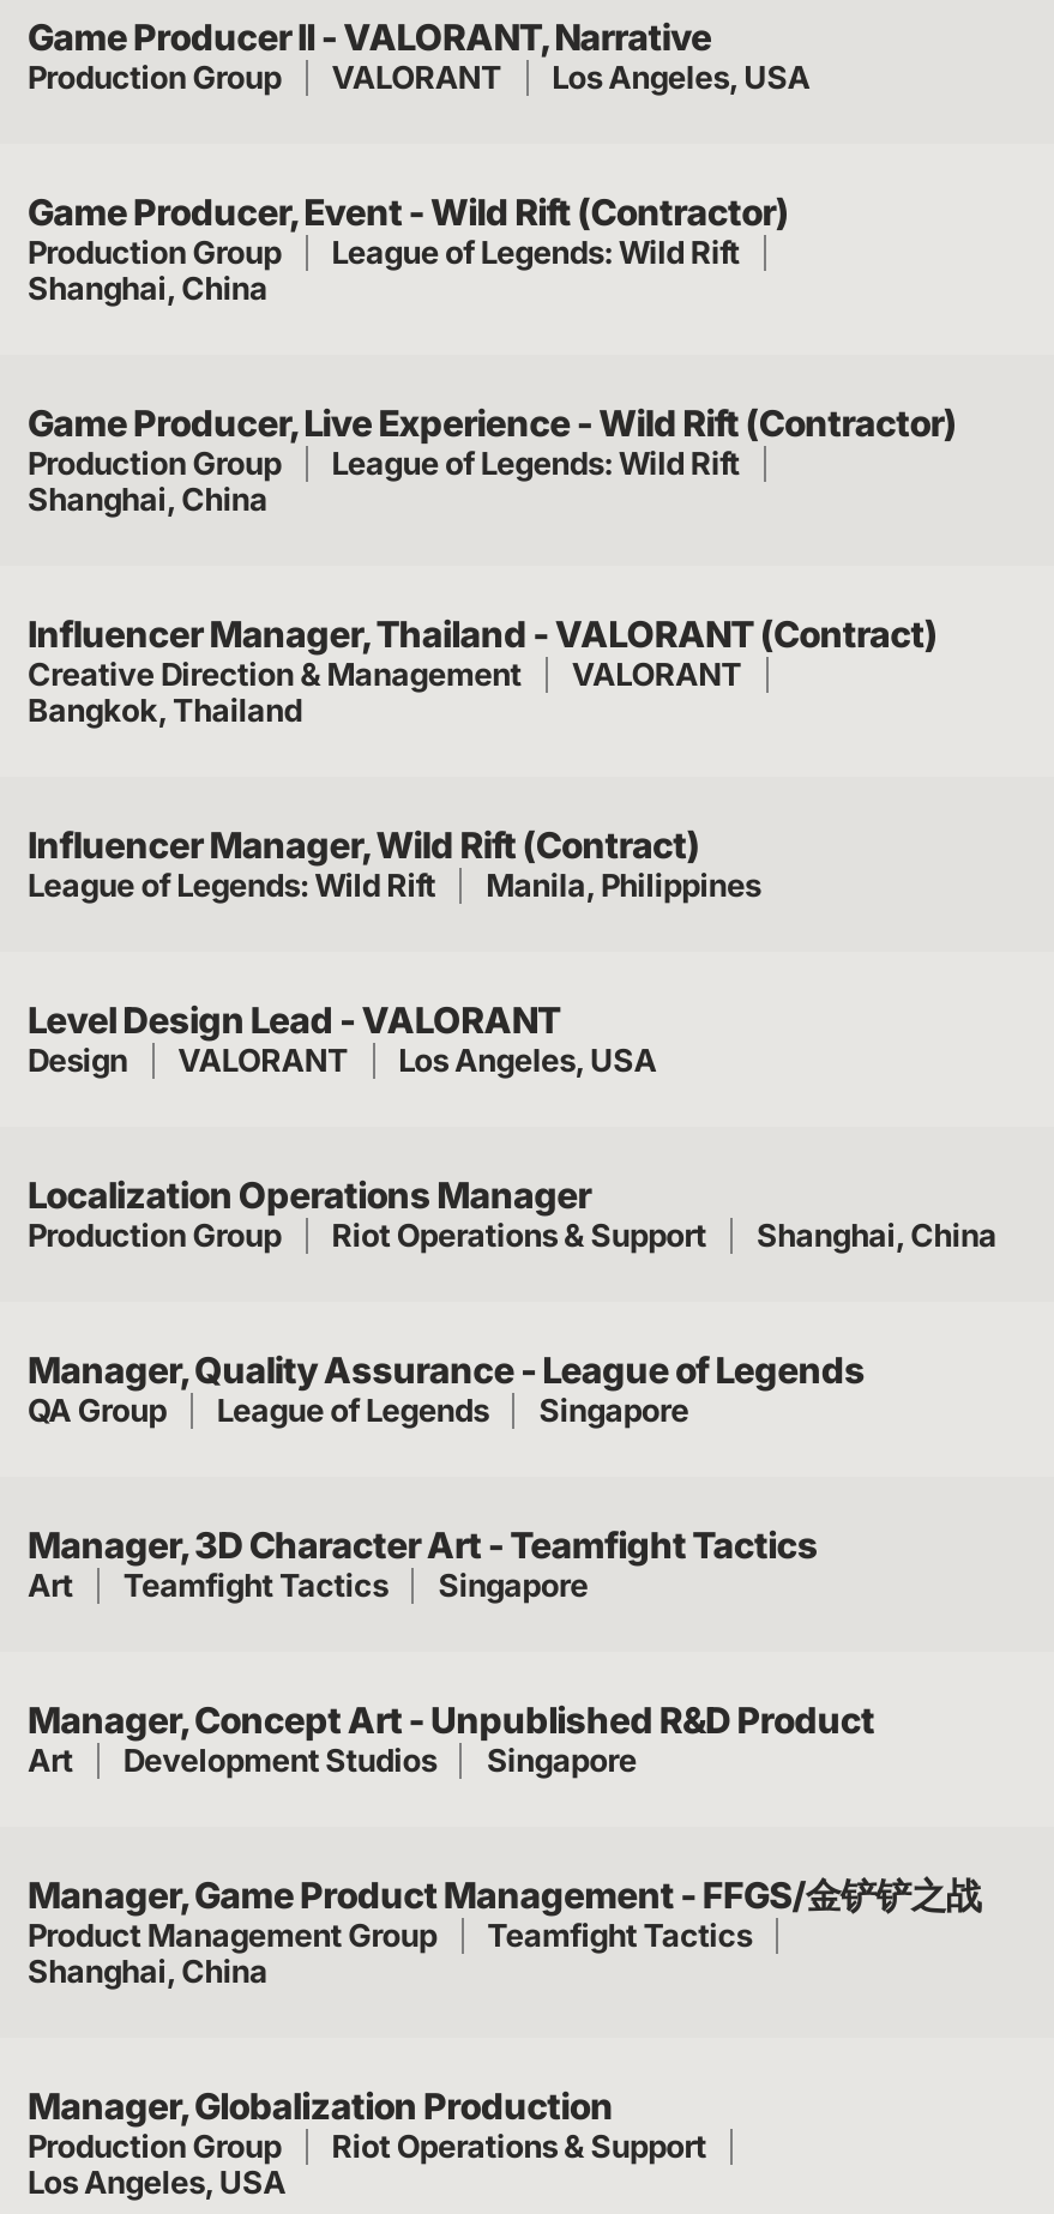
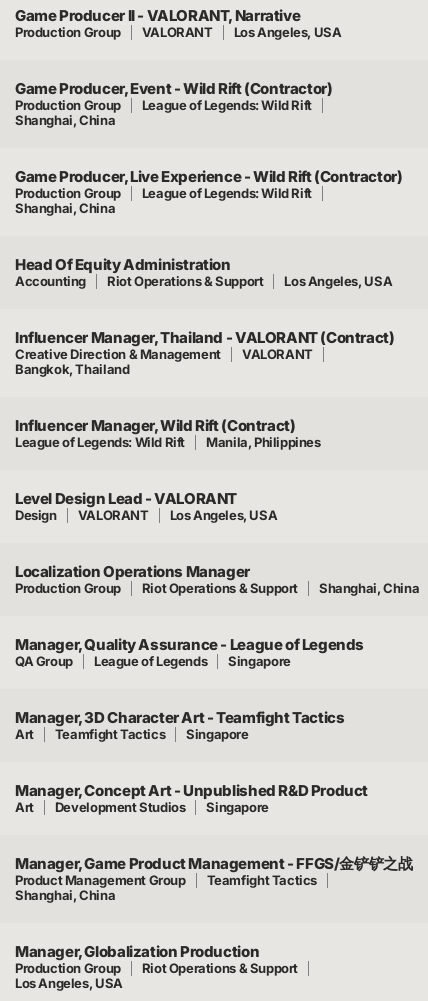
+ Head Of Equity Administration
+ Accounting
+ Riot Operations & Support
+ Los Angeles, USA
